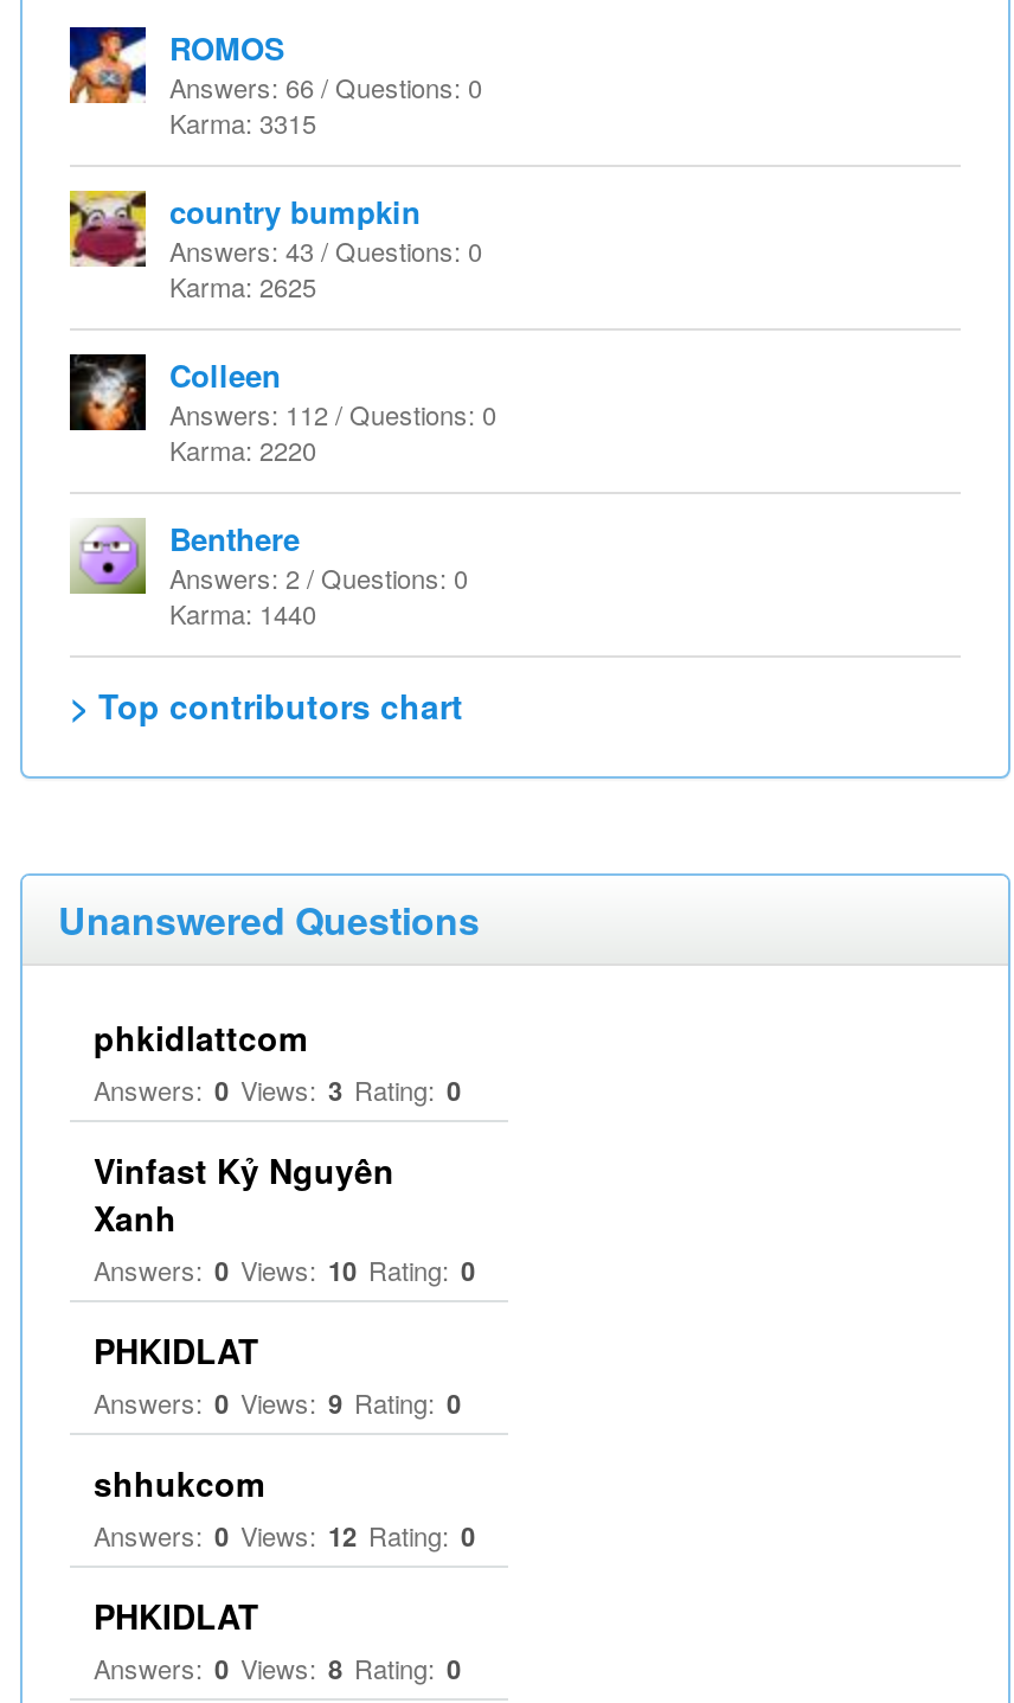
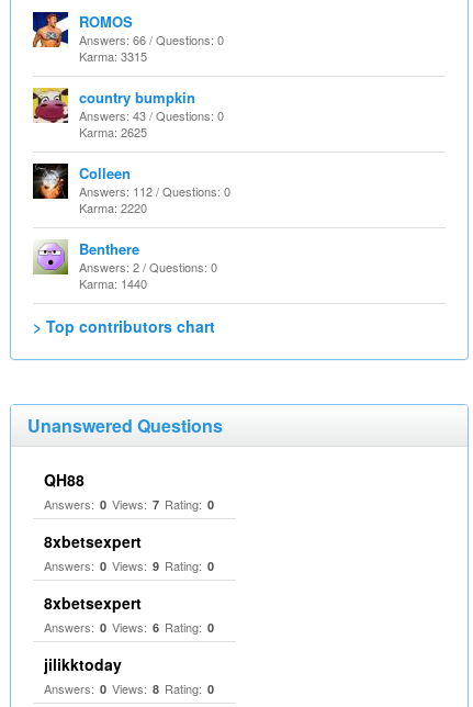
- phkidlattcom
- Answers: 0 Views: 3 Rating: 0
- Vinfast Kỷ Nguyên
- Xanh
- Answers: 0 Views: 10 Rating: 0
- PHKIDLAT
+ QH88
+ Answers: 0 Views: 7 Rating: 0
+ 8xbetsexpert

- shhukcom
- Answers: 0 Views: 12 Rating: 0
+ 8xbetsexpert
+ Answers: 0 Views: 6 Rating: 0

- PHKIDLAT
+ jilikktoday
